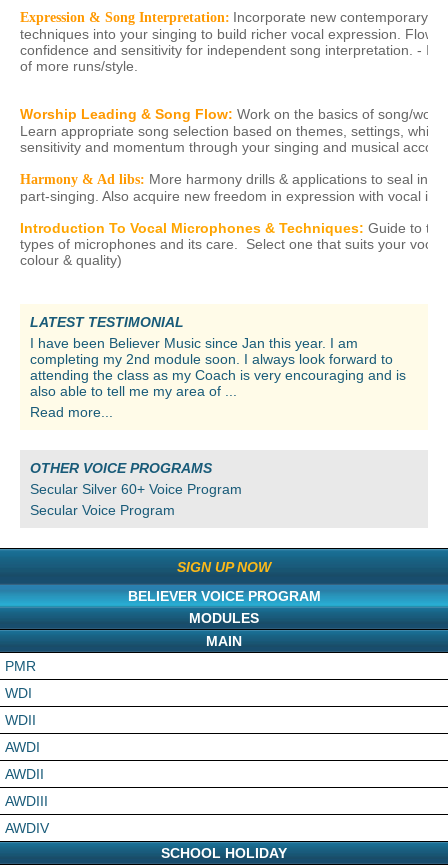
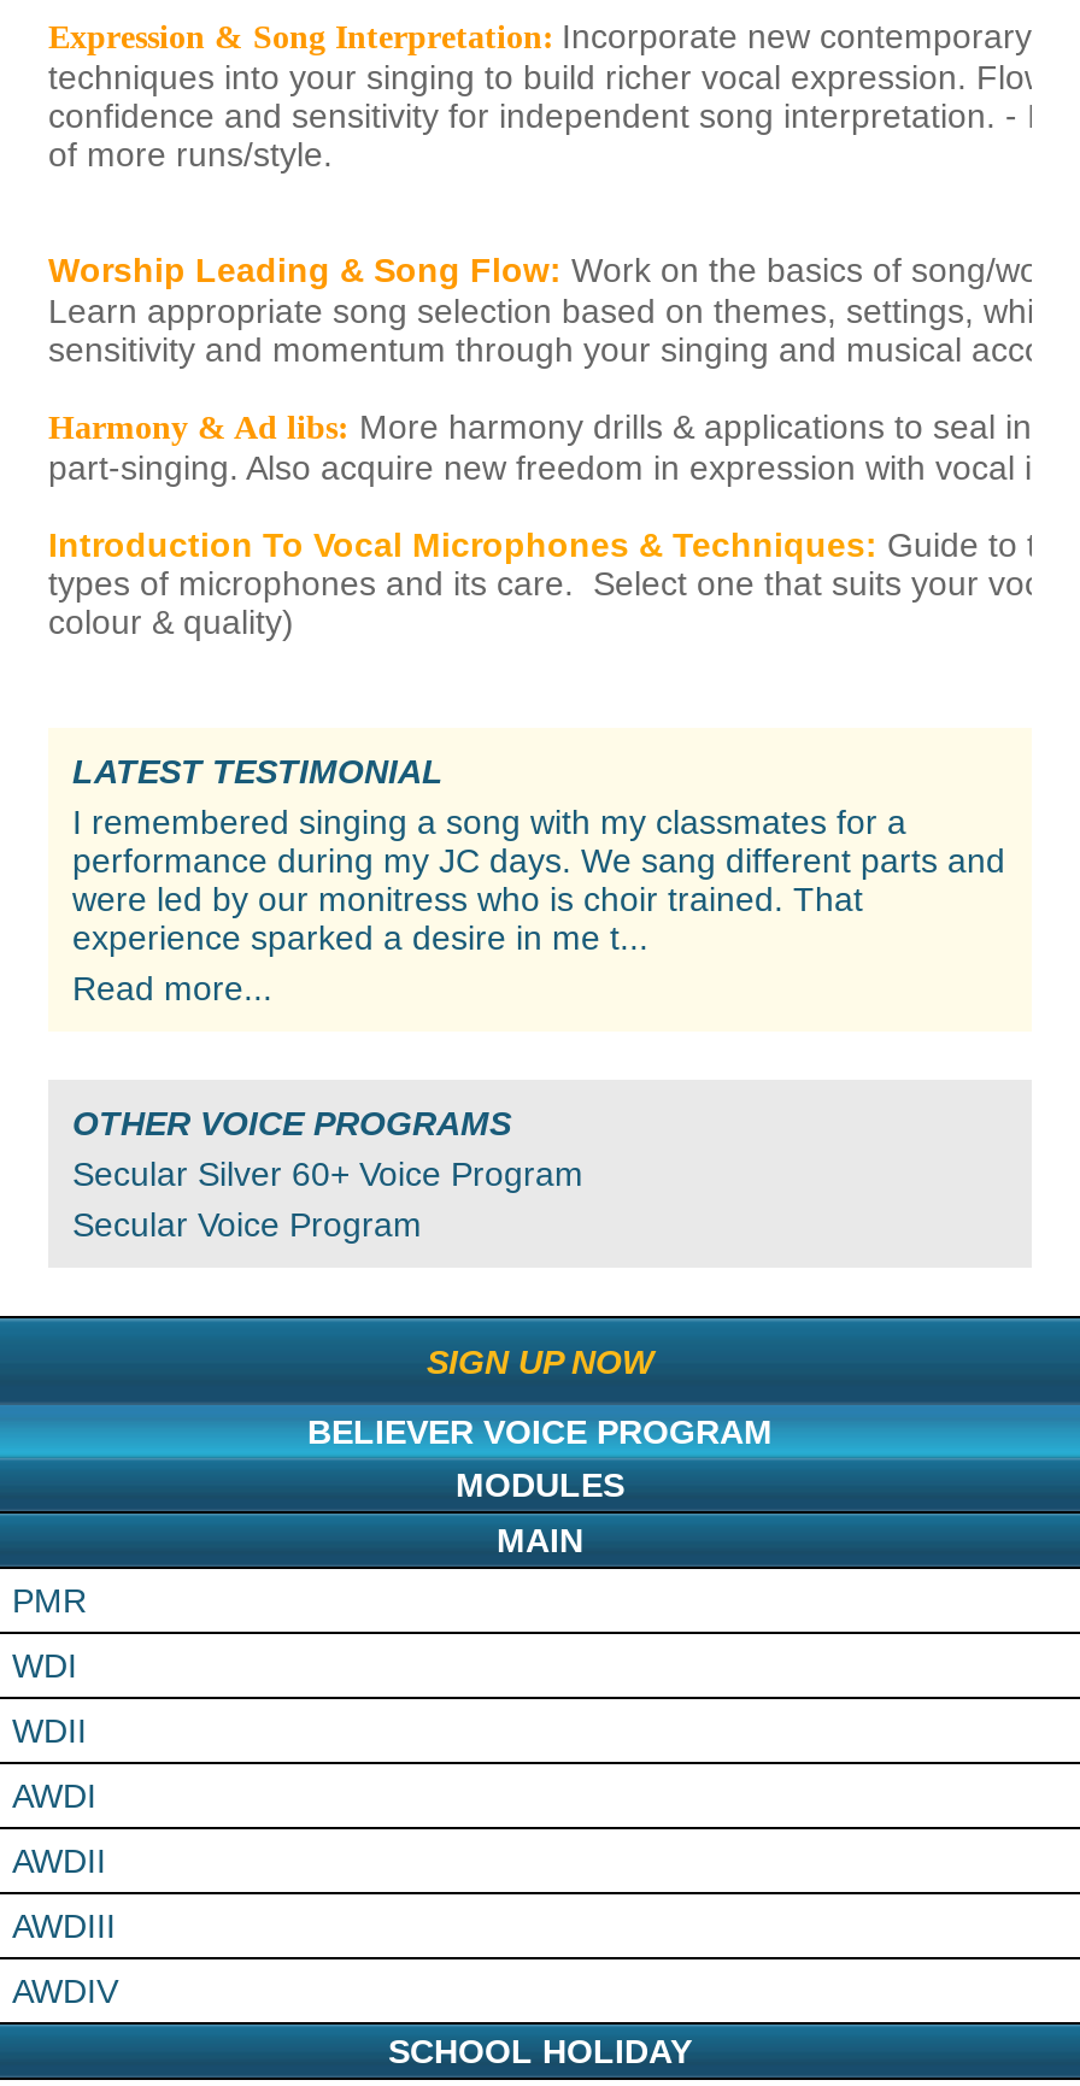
- I have been Believer Music since Jan this year. I am
- completing my 2nd module soon. I always look forward to
- attending the class as my Coach is very encouraging and is
- also able to tell me my area of ...
+ I remembered singing a song with my classmates for a
+ performance during my JC days. We sang different parts and
+ were led by our monitress who is choir trained. That
+ experience sparked a desire in me t...
